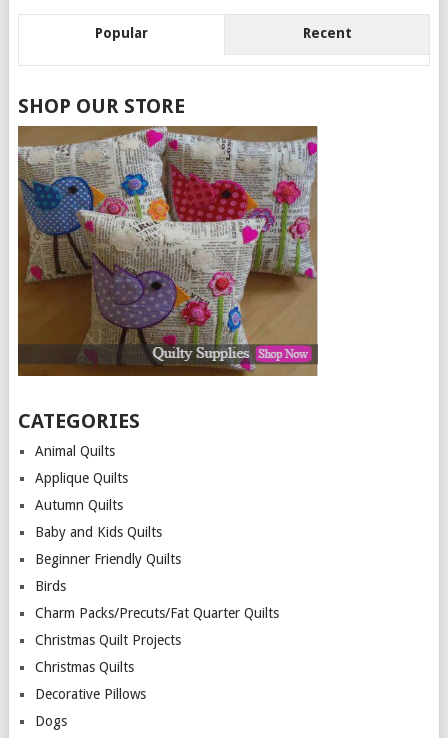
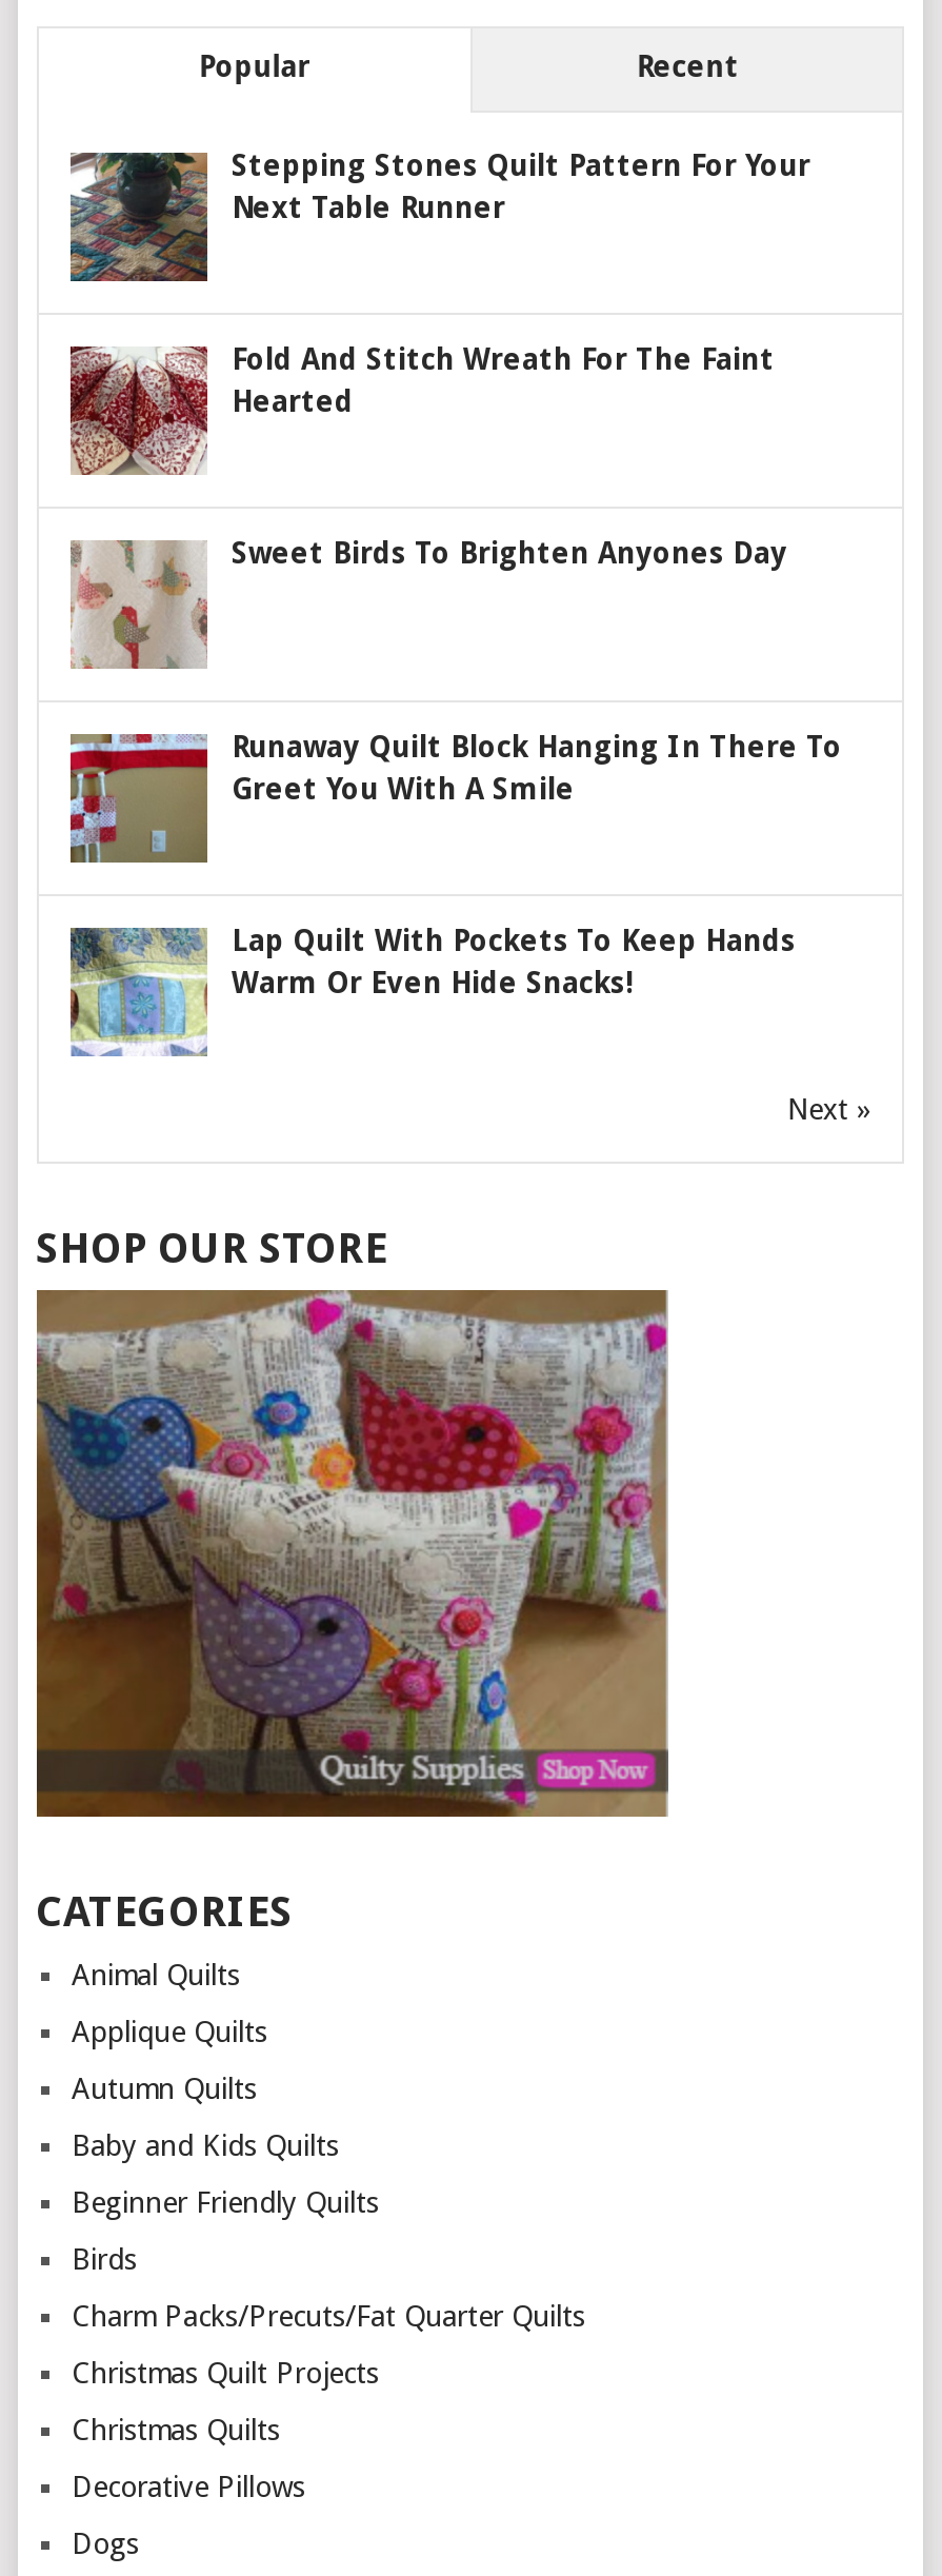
+ [image]
+ Stepping Stones Quilt Pattern For Your
+ Next Table Runner

+ [image]
+ Fold And Stitch Wreath For The Faint
+ Hearted

+ [image]
+ Sweet Birds To Brighten Anyones Day

+ [image]
+ Runaway Quilt Block Hanging In There To
+ Greet You With A Smile

+ [image]
+ Lap Quilt With Pockets To Keep Hands
+ Warm Or Even Hide Snacks!

+ Next »
